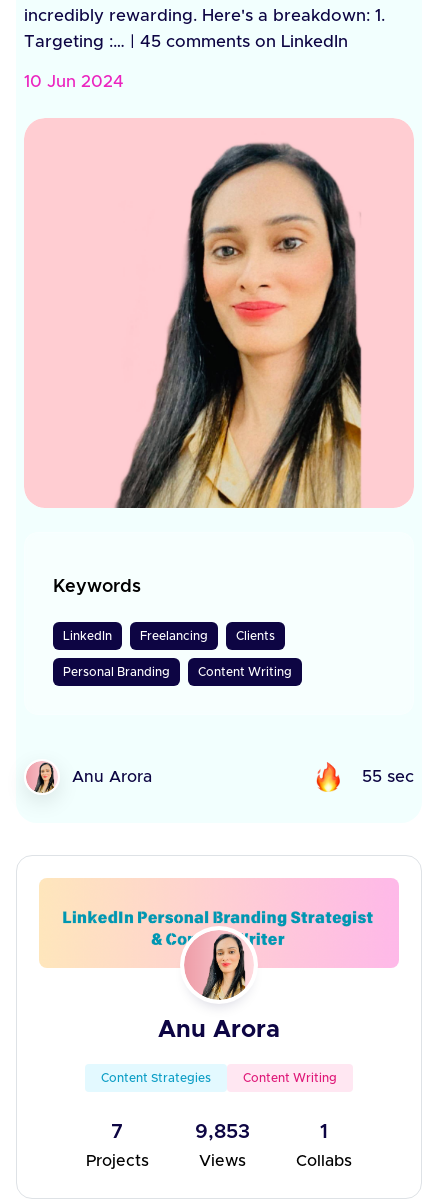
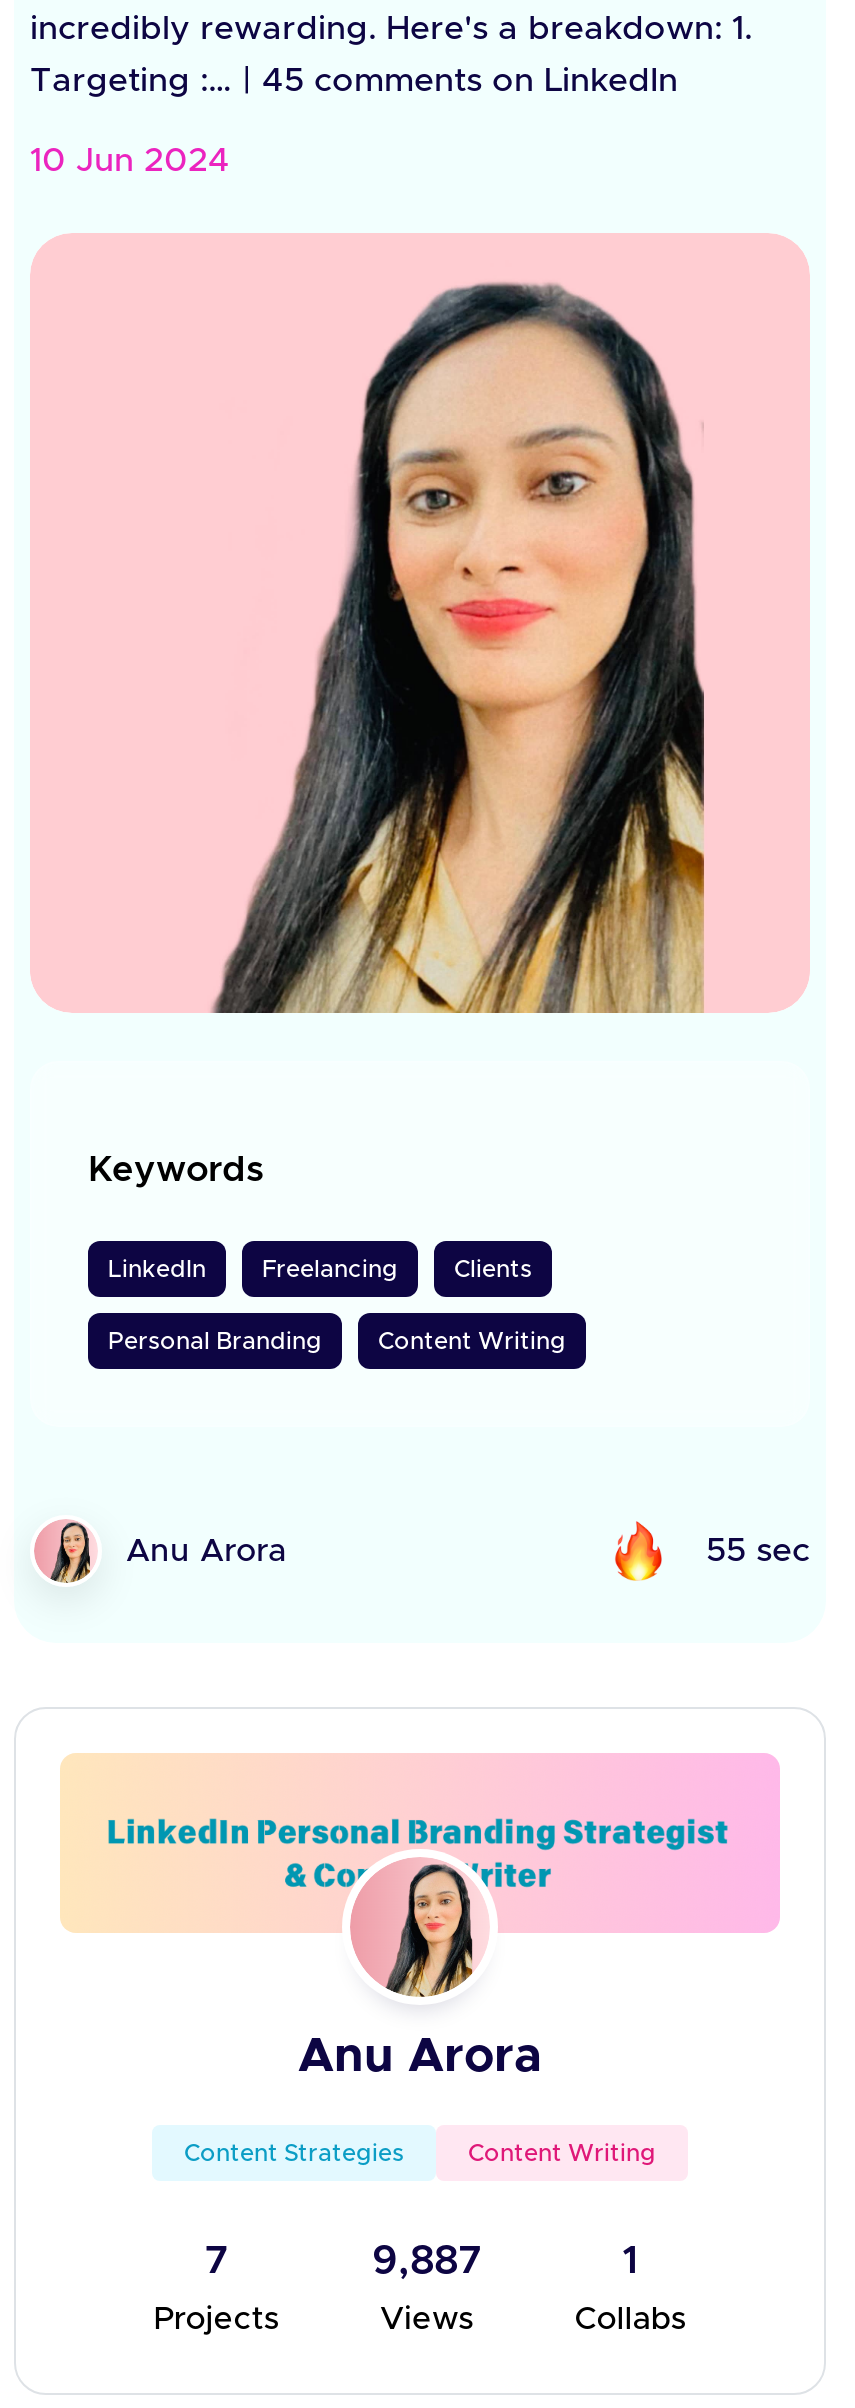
- 9,853
+ 9,887
